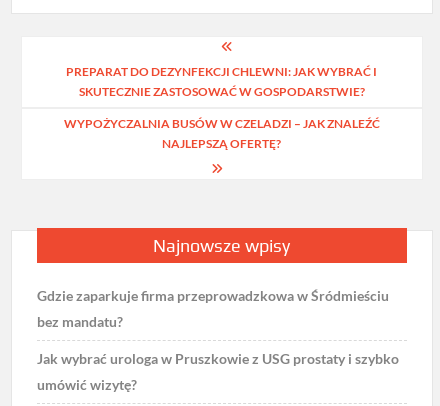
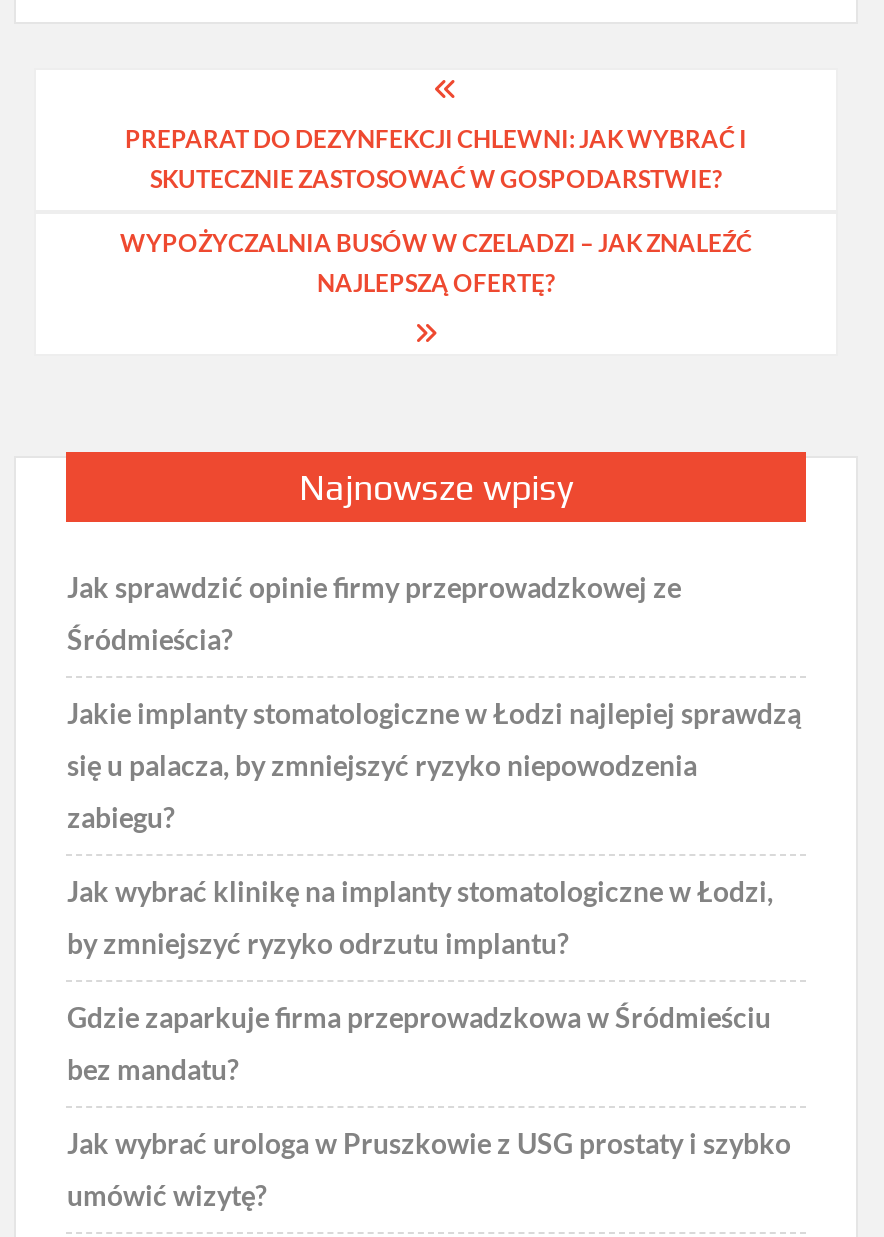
+ Jak sprawdzić opinie firmy przeprowadzkowej ze
+ Śródmieścia?
+ Jakie implanty stomatologiczne w Łodzi najlepiej sprawdzą
+ się u palacza, by zmniejszyć ryzyko niepowodzenia
+ zabiegu?
+ Jak wybrać klinikę na implanty stomatologiczne w Łodzi,
+ by zmniejszyć ryzyko odrzutu implantu?
